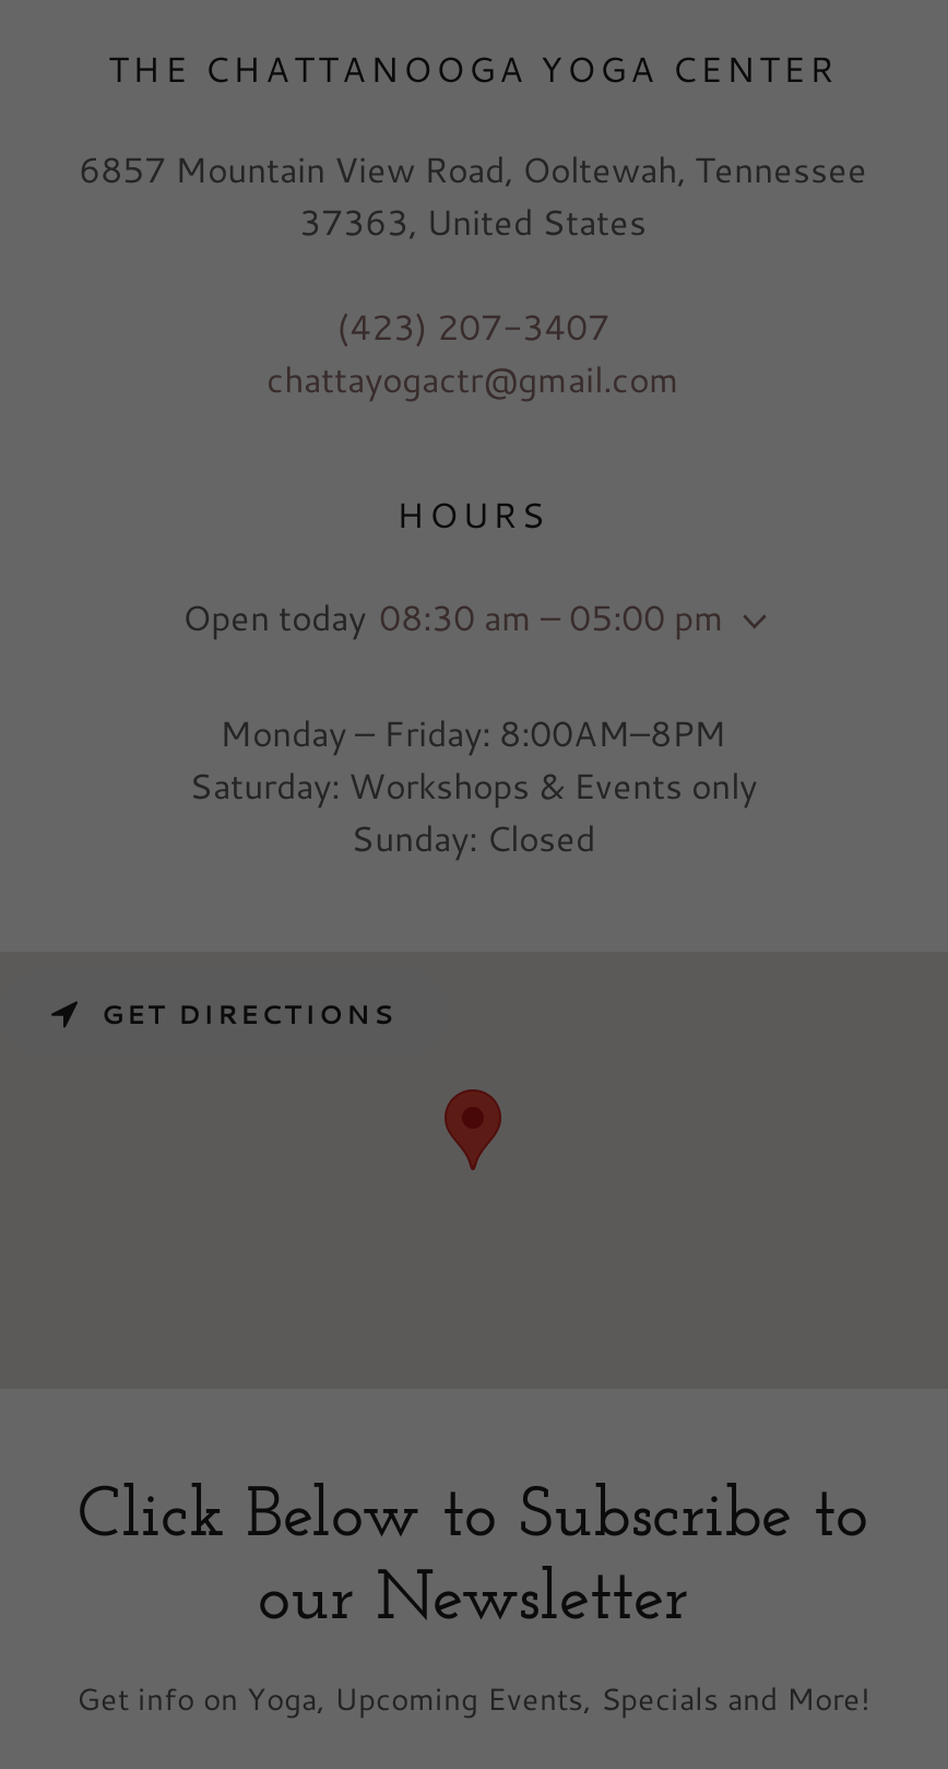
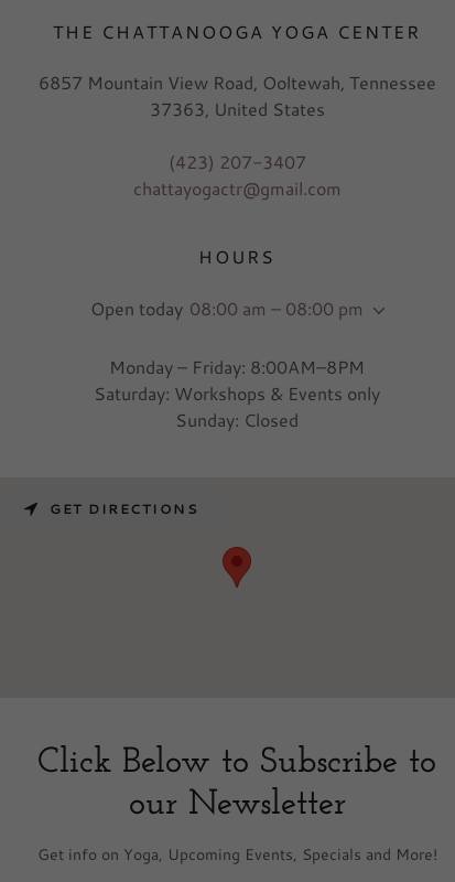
- Open today 08:30 am – 05:00 pm
+ Open today 08:00 am – 08:00 pm
